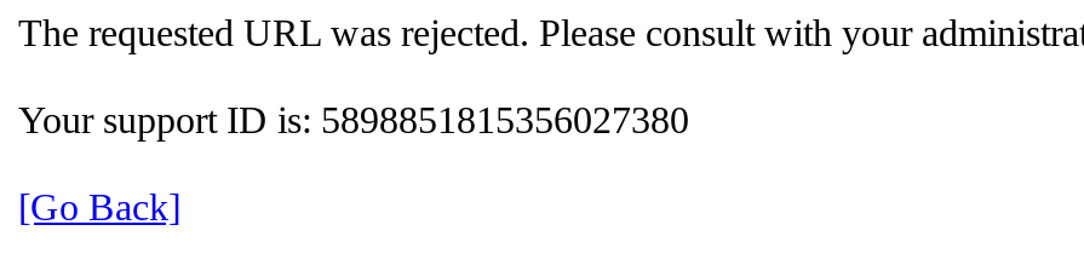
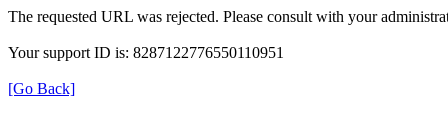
- Your support ID is: 5898851815356027380
+ Your support ID is: 8287122776550110951
